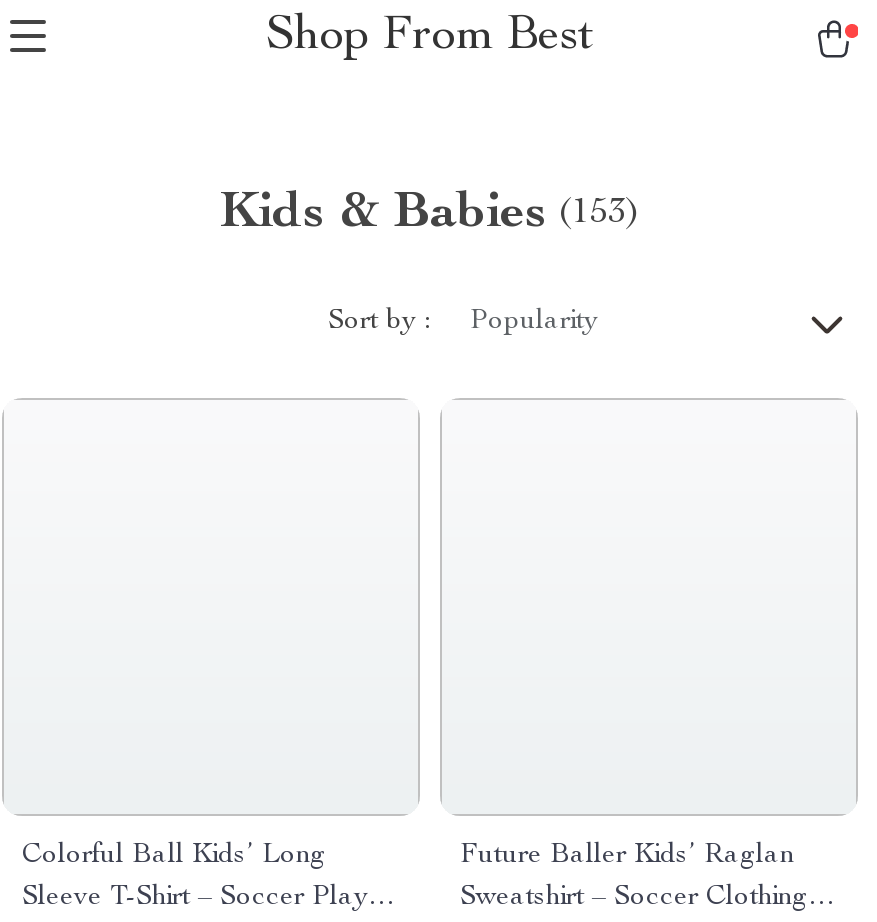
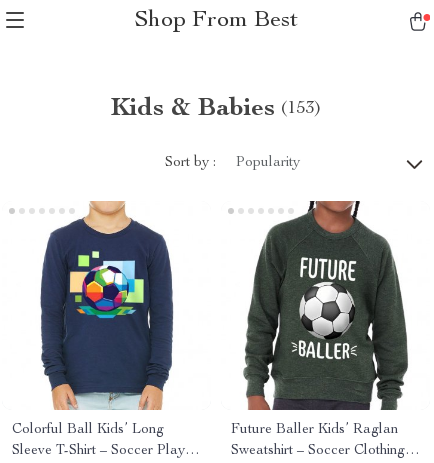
+ [image]

+ [image]
